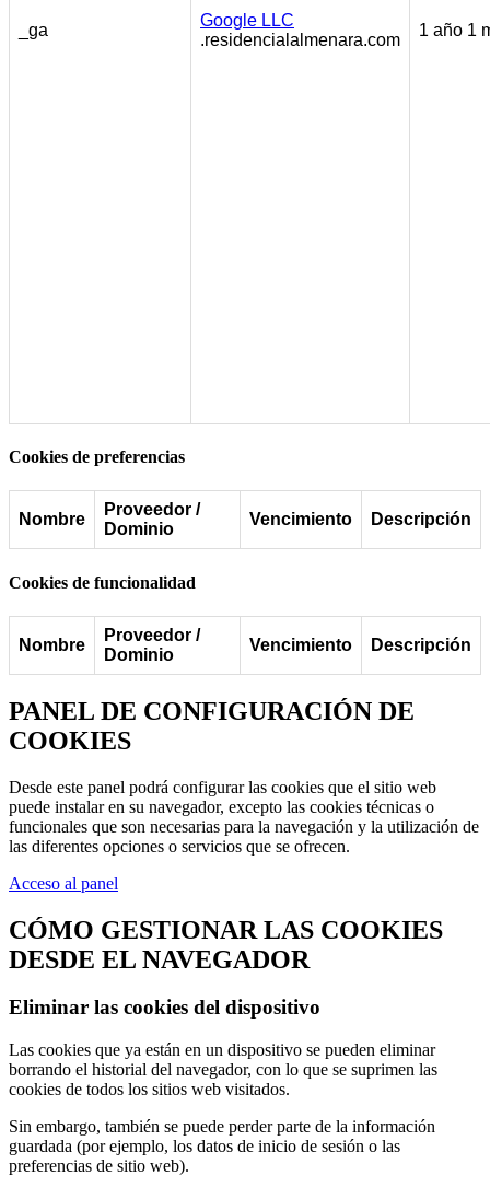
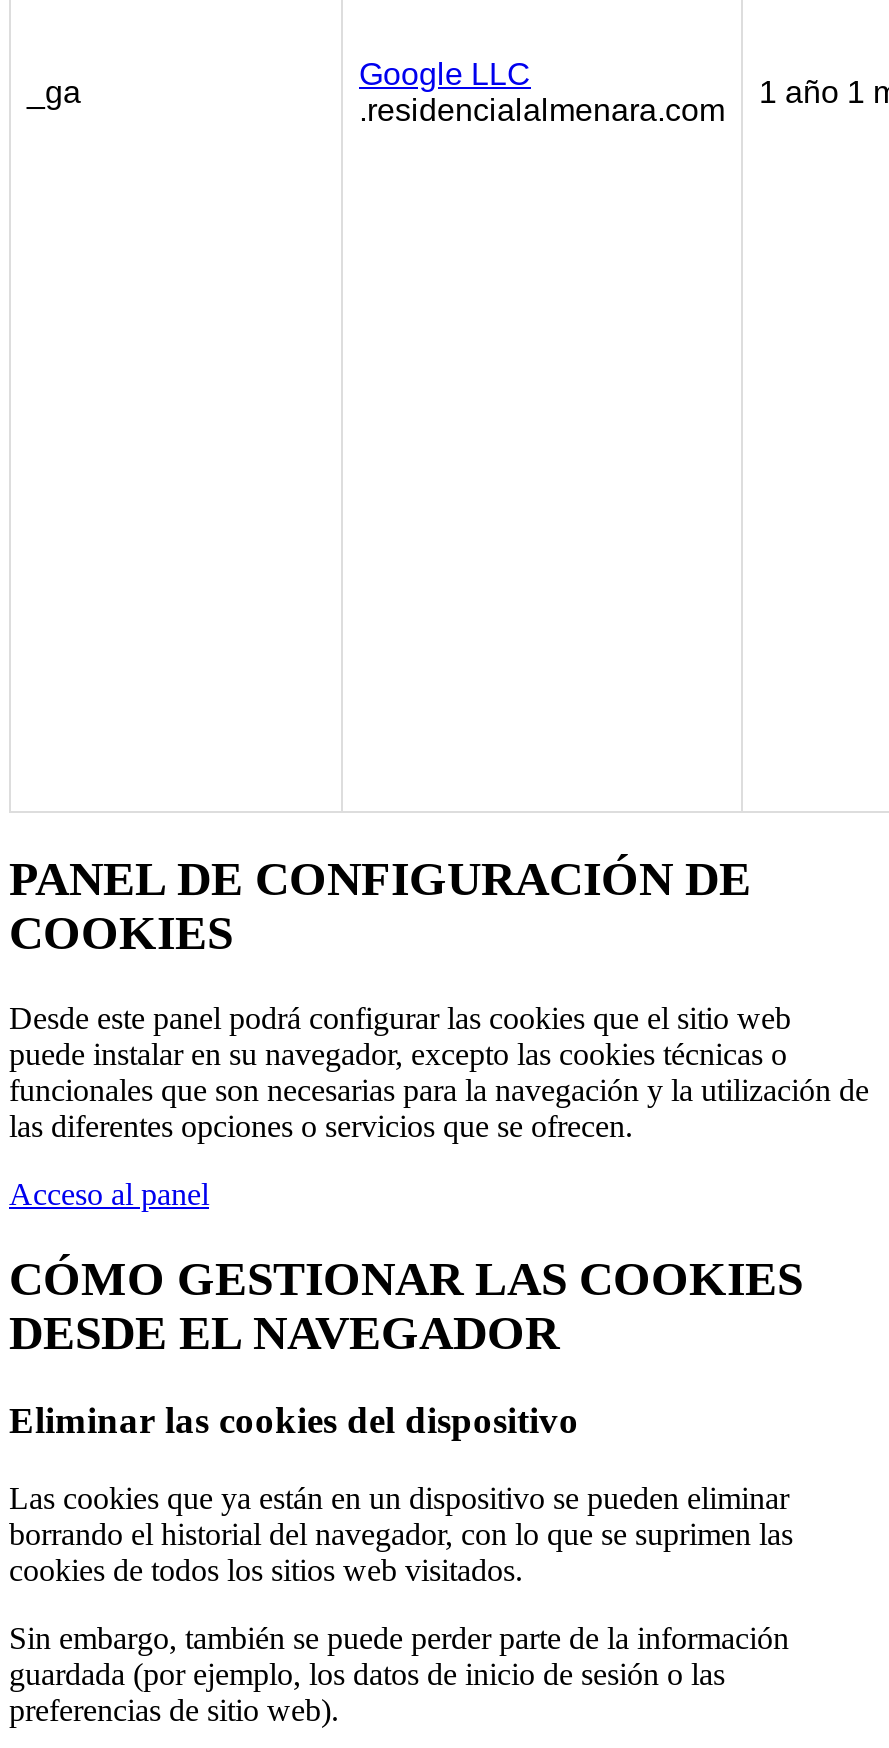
- Cookies de preferencias
- Nombre

- Proveedor /
- Dominio

- Vencimiento
- Descripción
- Cookies de funcionalidad
- Nombre

- Proveedor /
- Dominio

- Vencimiento
- Descripción
